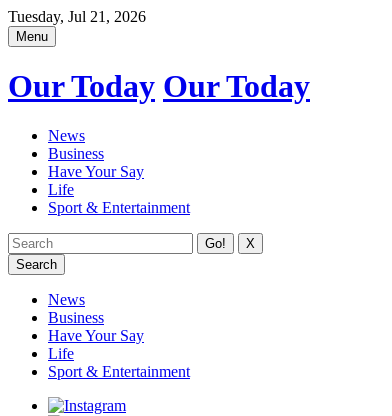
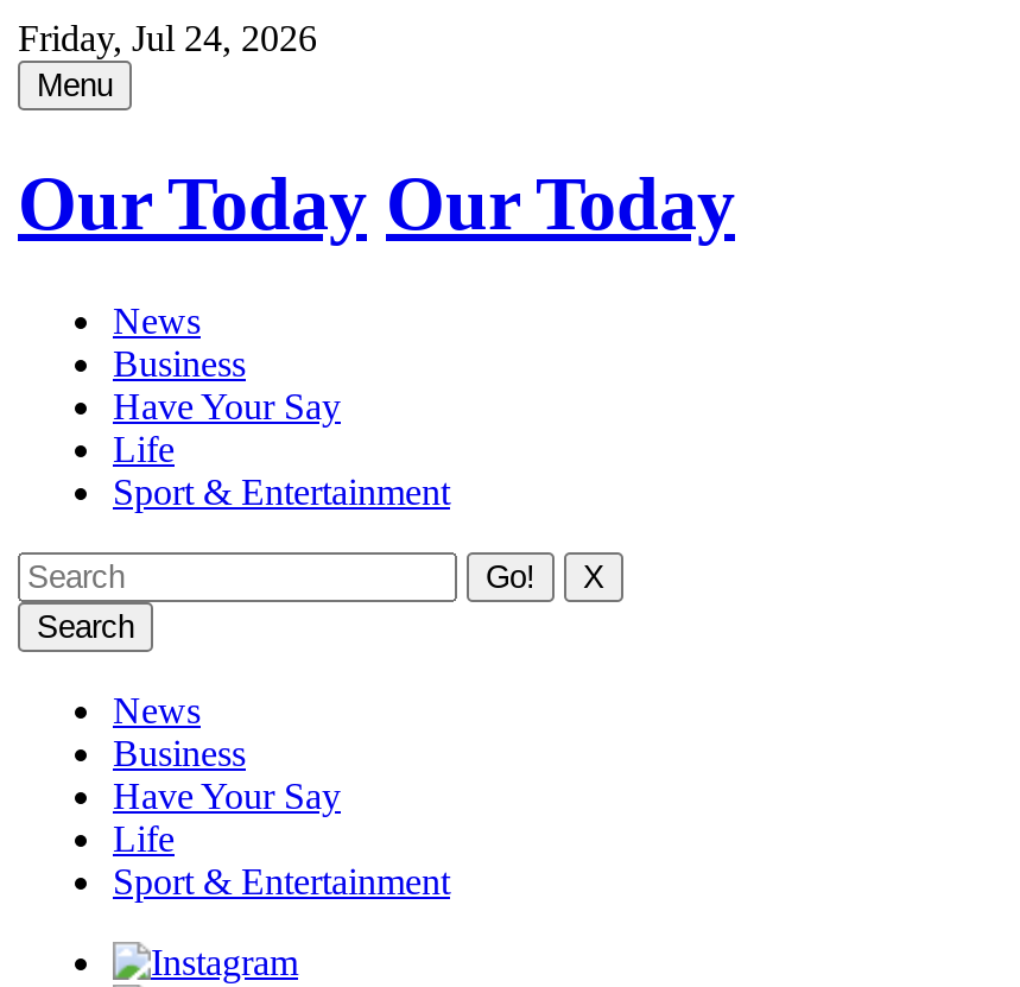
- Tuesday, Jul 21, 2026
+ Friday, Jul 24, 2026
